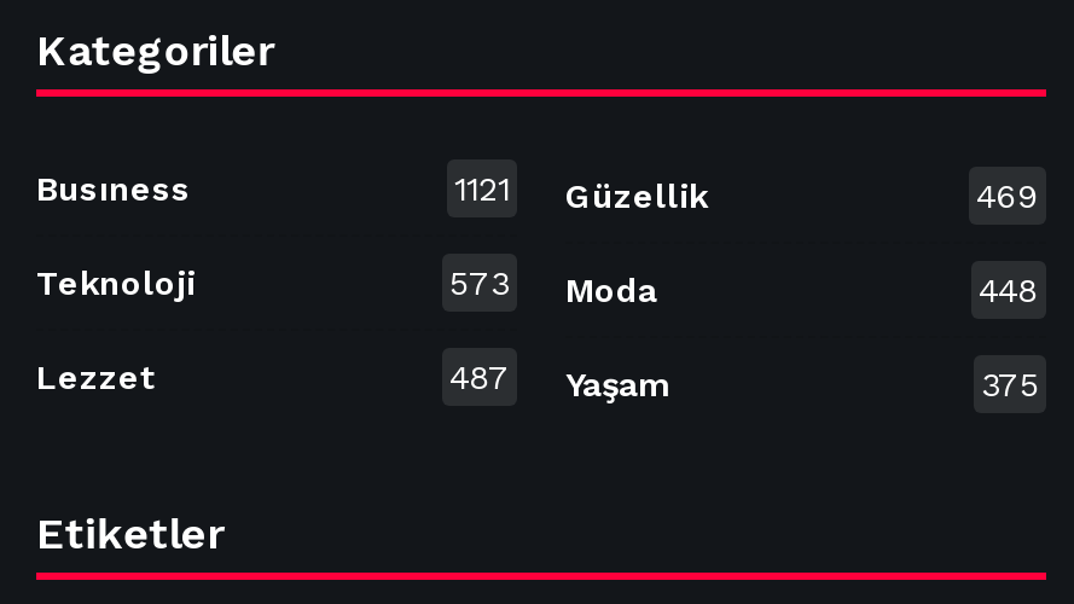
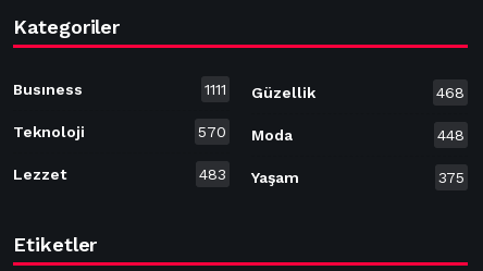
- 1121 Güzellik
+ 1111 Güzellik

- 469
+ 468

- 573 Moda
+ 570 Moda

- 487 Yaşam
+ 483 Yaşam
